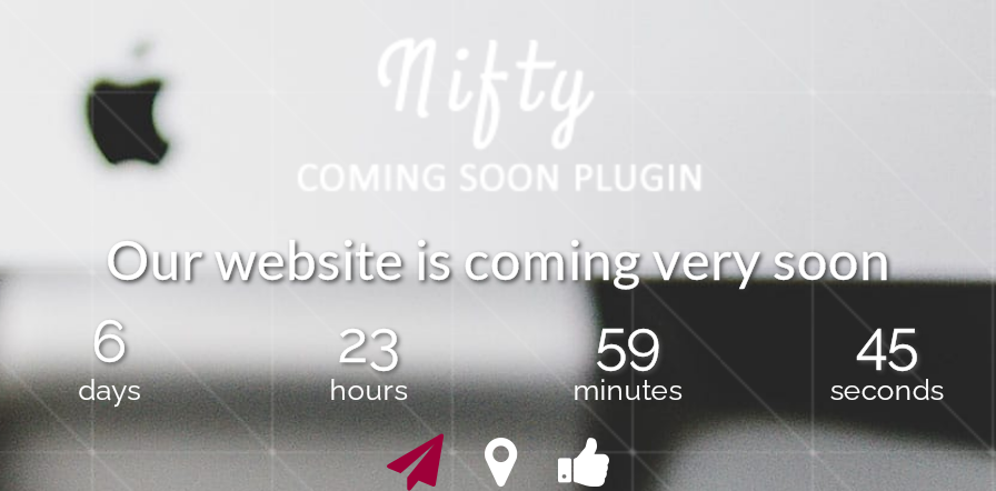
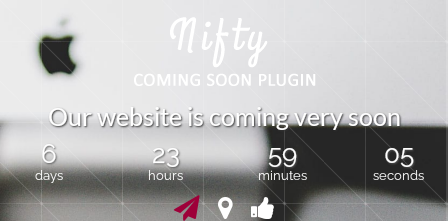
- 45
+ 05
